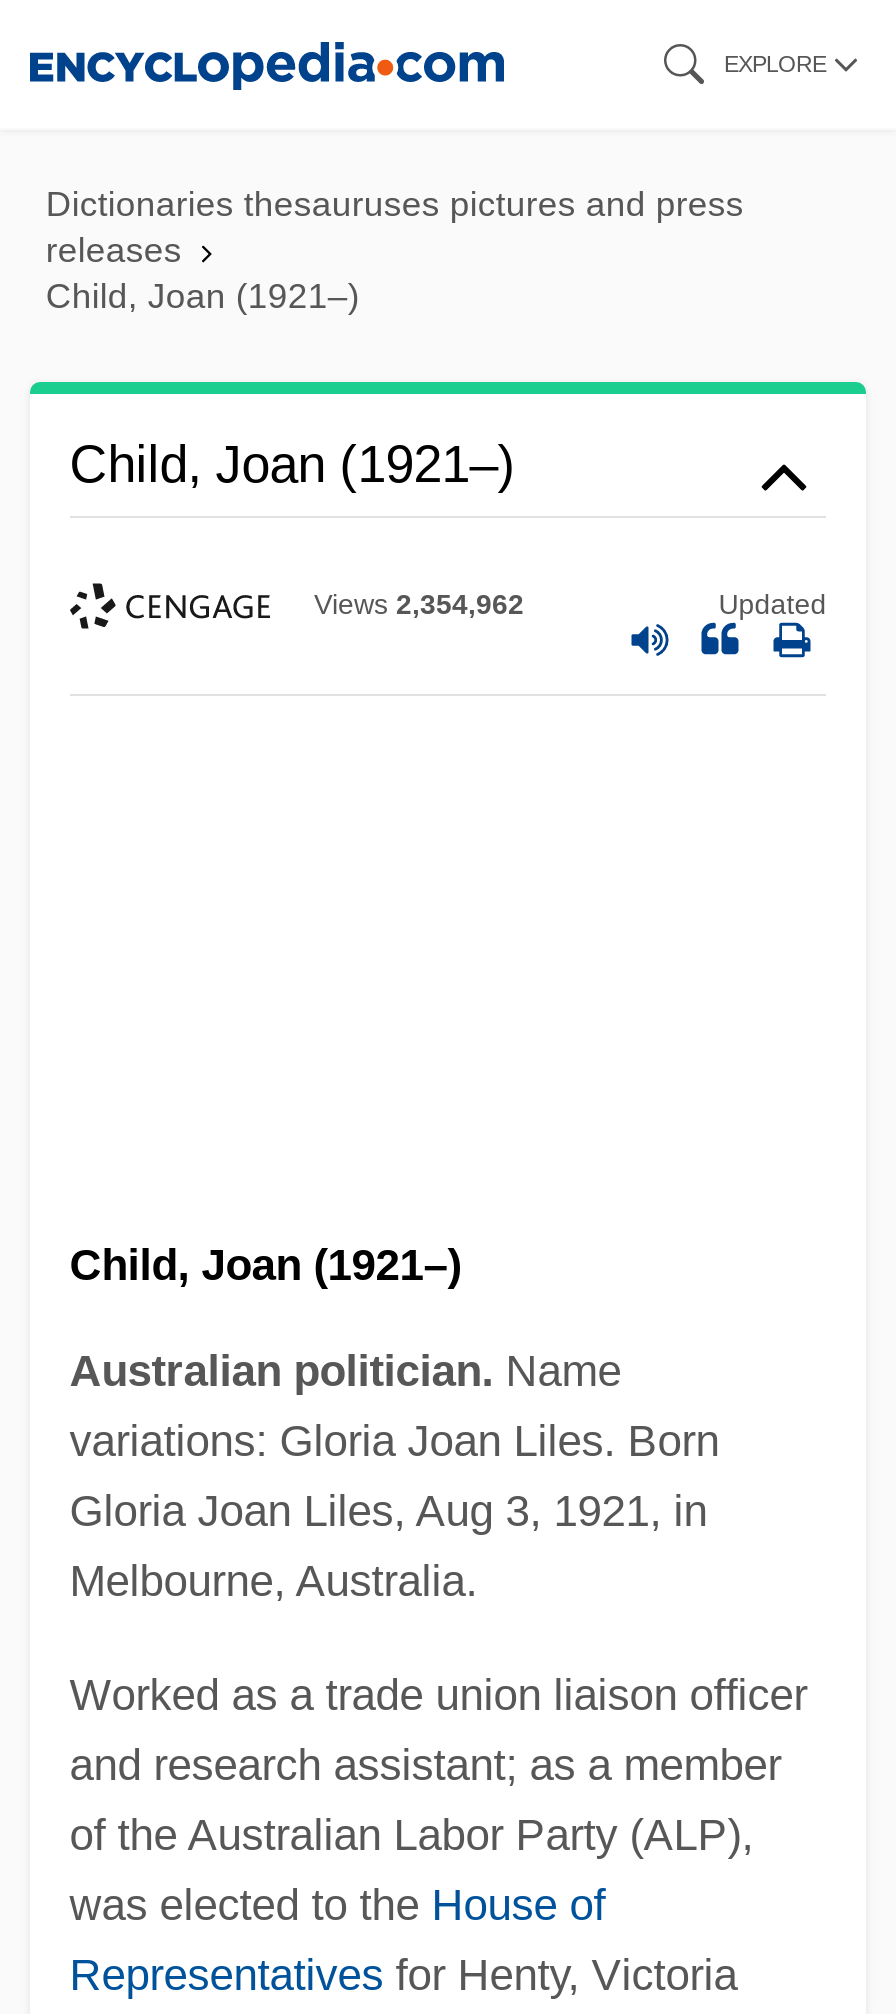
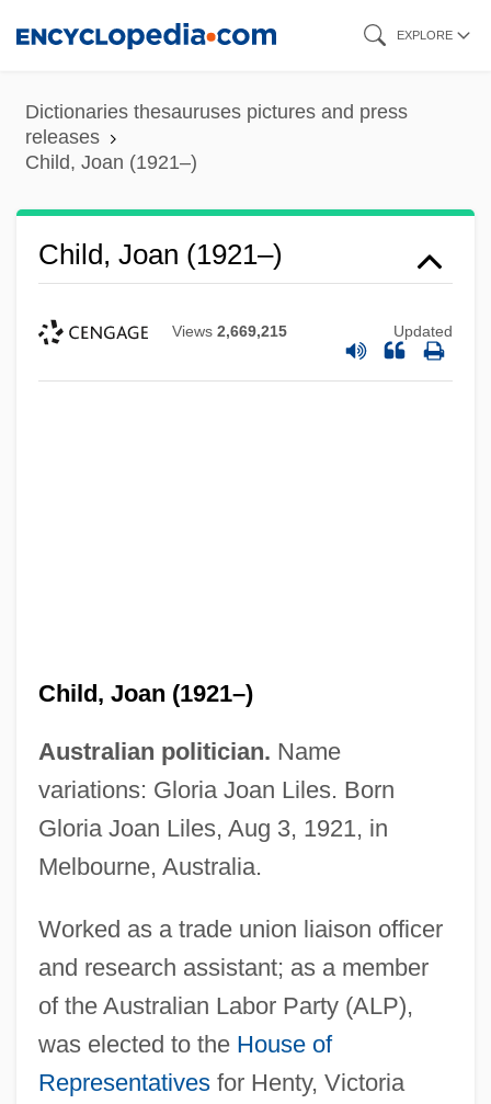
- Views 2,354,962
+ Views 2,669,215
